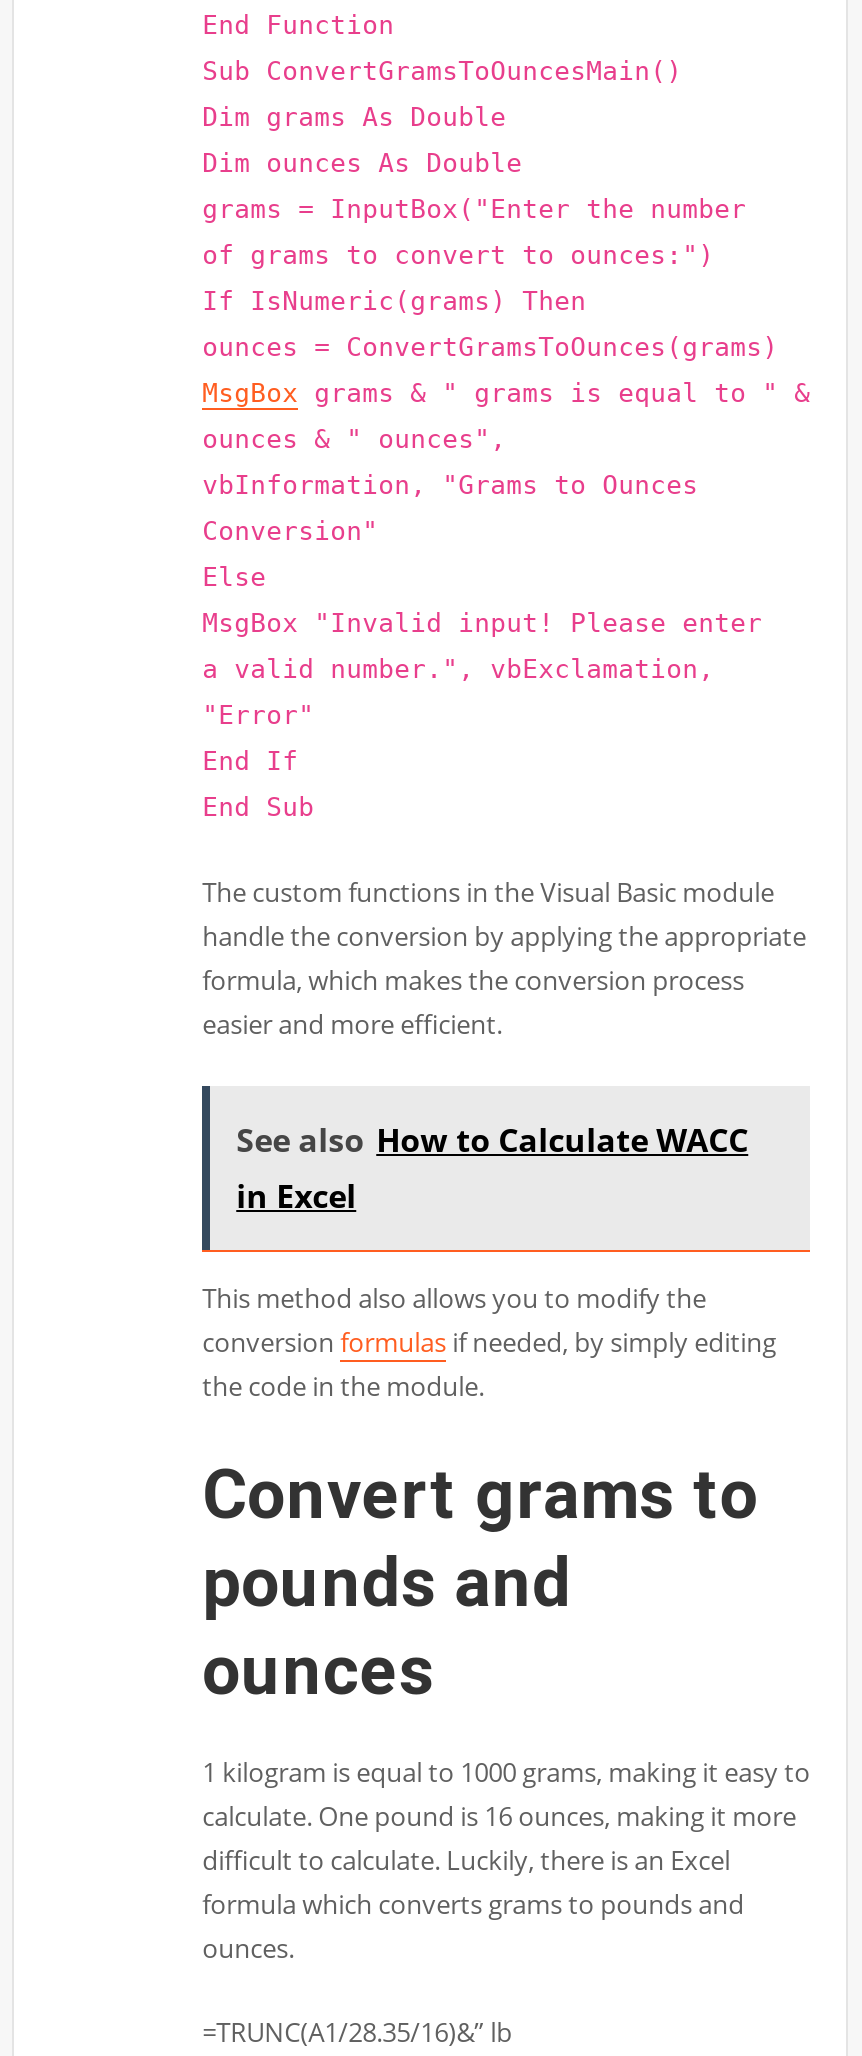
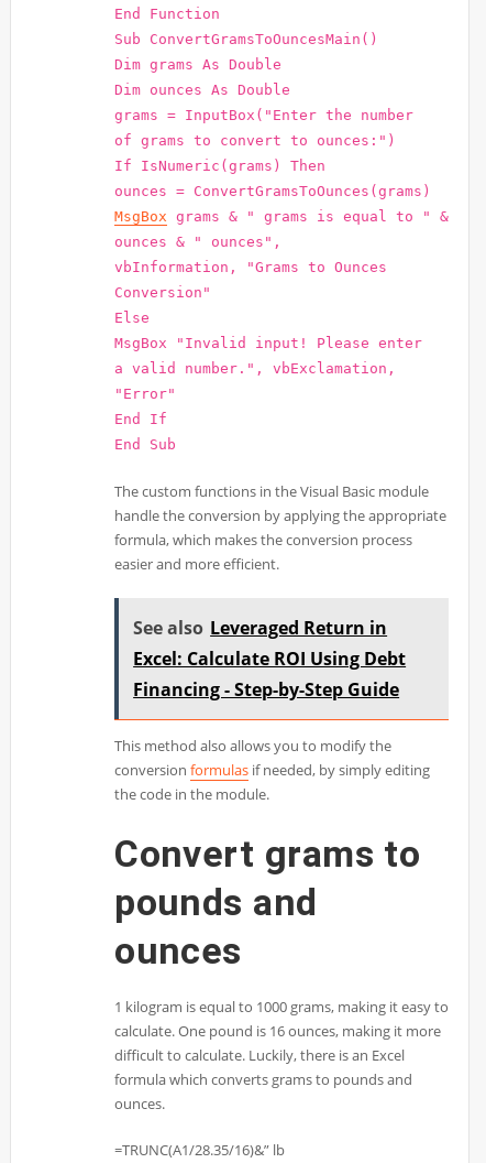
- See also How to Calculate WACC
- in Excel
+ See also Leveraged Return in
+ Excel: Calculate ROI Using Debt
+ Financing - Step-by-Step Guide
